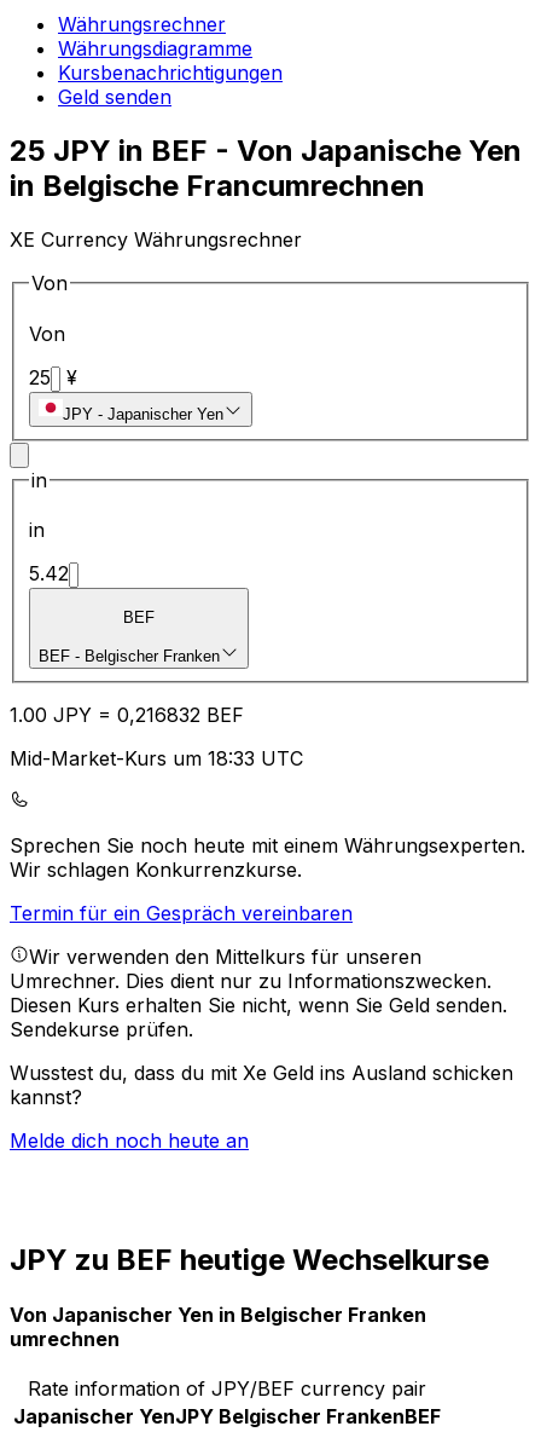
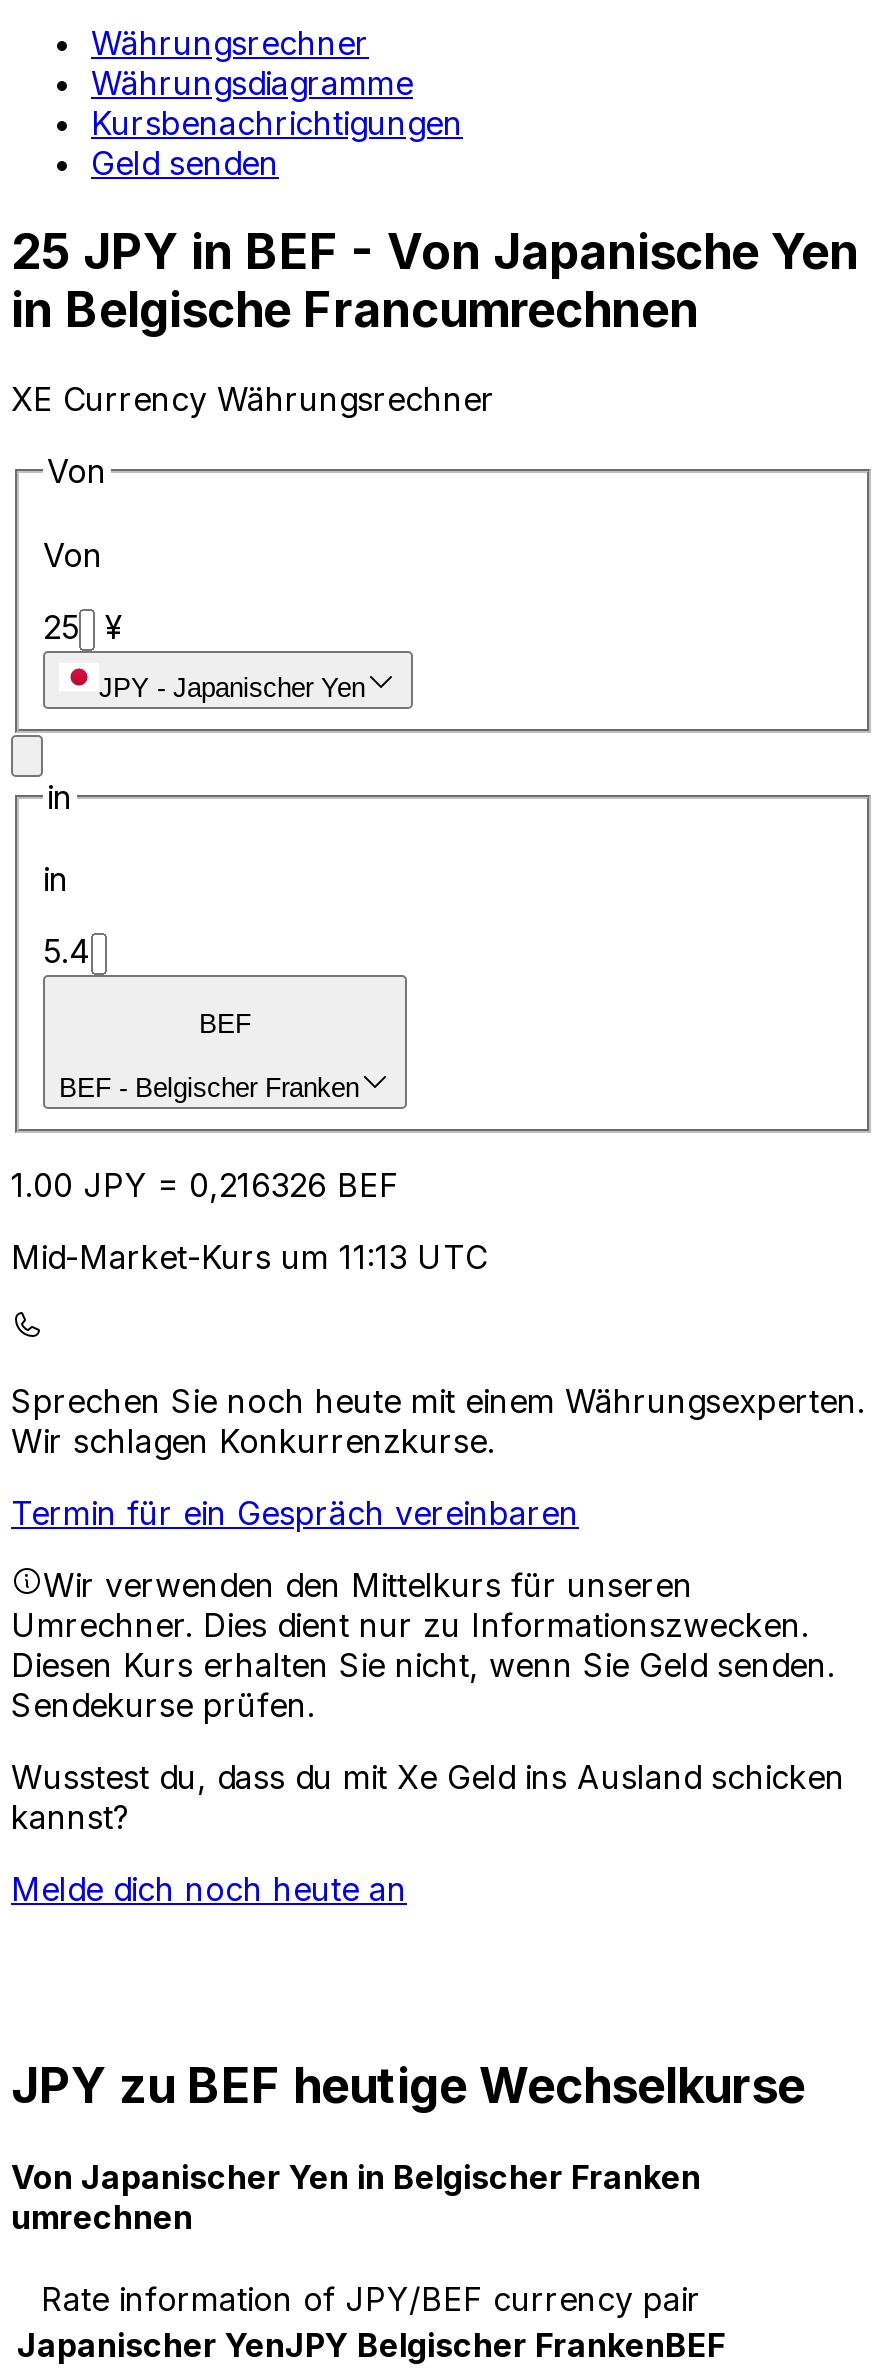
- 5.42
+ 5.4

- 1.00 JPY = 0,216832 BEF
+ 1.00 JPY = 0,216326 BEF

- Mid-Market-Kurs um 18:33 UTC
+ Mid-Market-Kurs um 11:13 UTC
